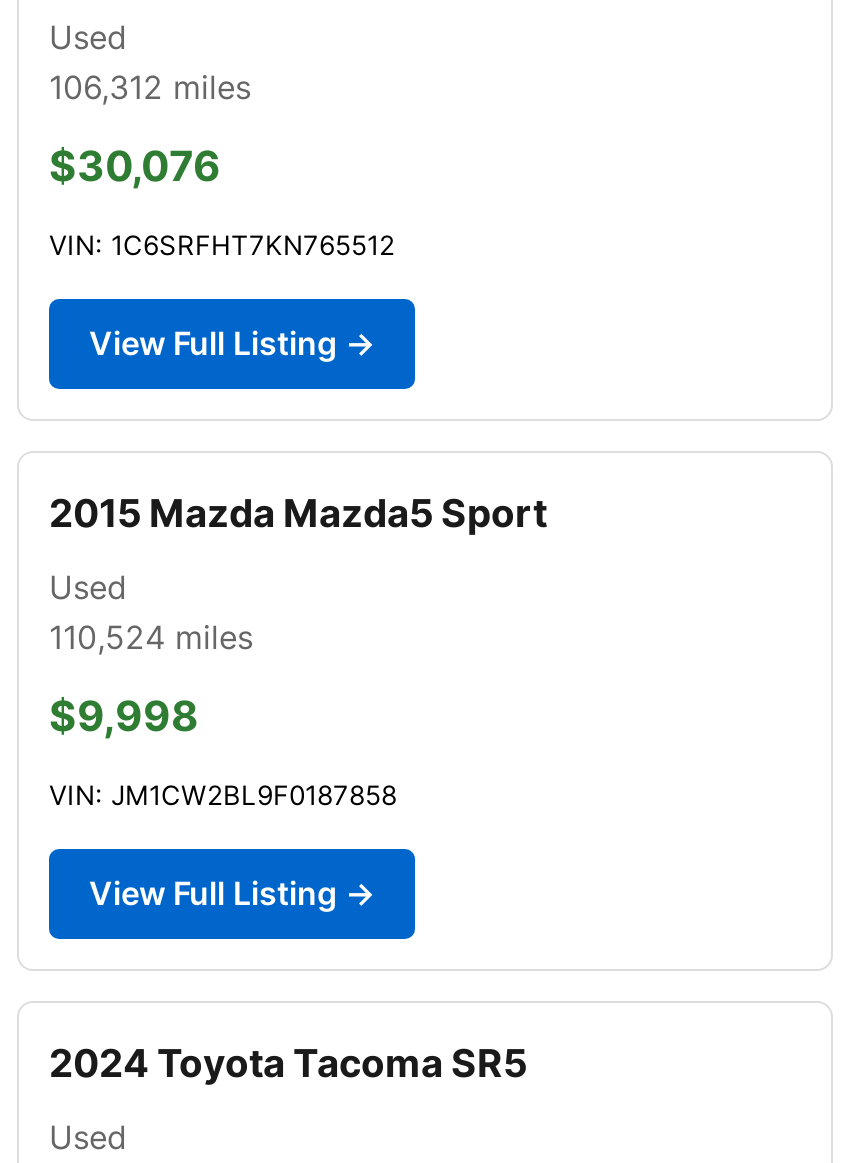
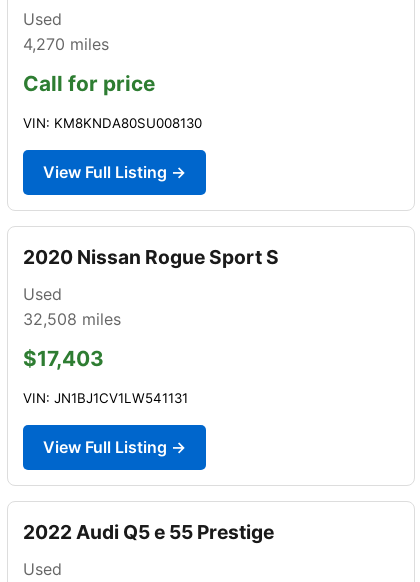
- 106,312 miles
+ 4,270 miles

- $30,076
+ Call for price

- VIN: 1C6SRFHT7KN765512
+ VIN: KM8KNDA80SU008130

- 2015 Mazda Mazda5 Sport
+ 2020 Nissan Rogue Sport S

- 110,524 miles
+ 32,508 miles

- $9,998
+ $17,403

- VIN: JM1CW2BL9F0187858
+ VIN: JN1BJ1CV1LW541131

- 2024 Toyota Tacoma SR5
+ 2022 Audi Q5 e 55 Prestige
